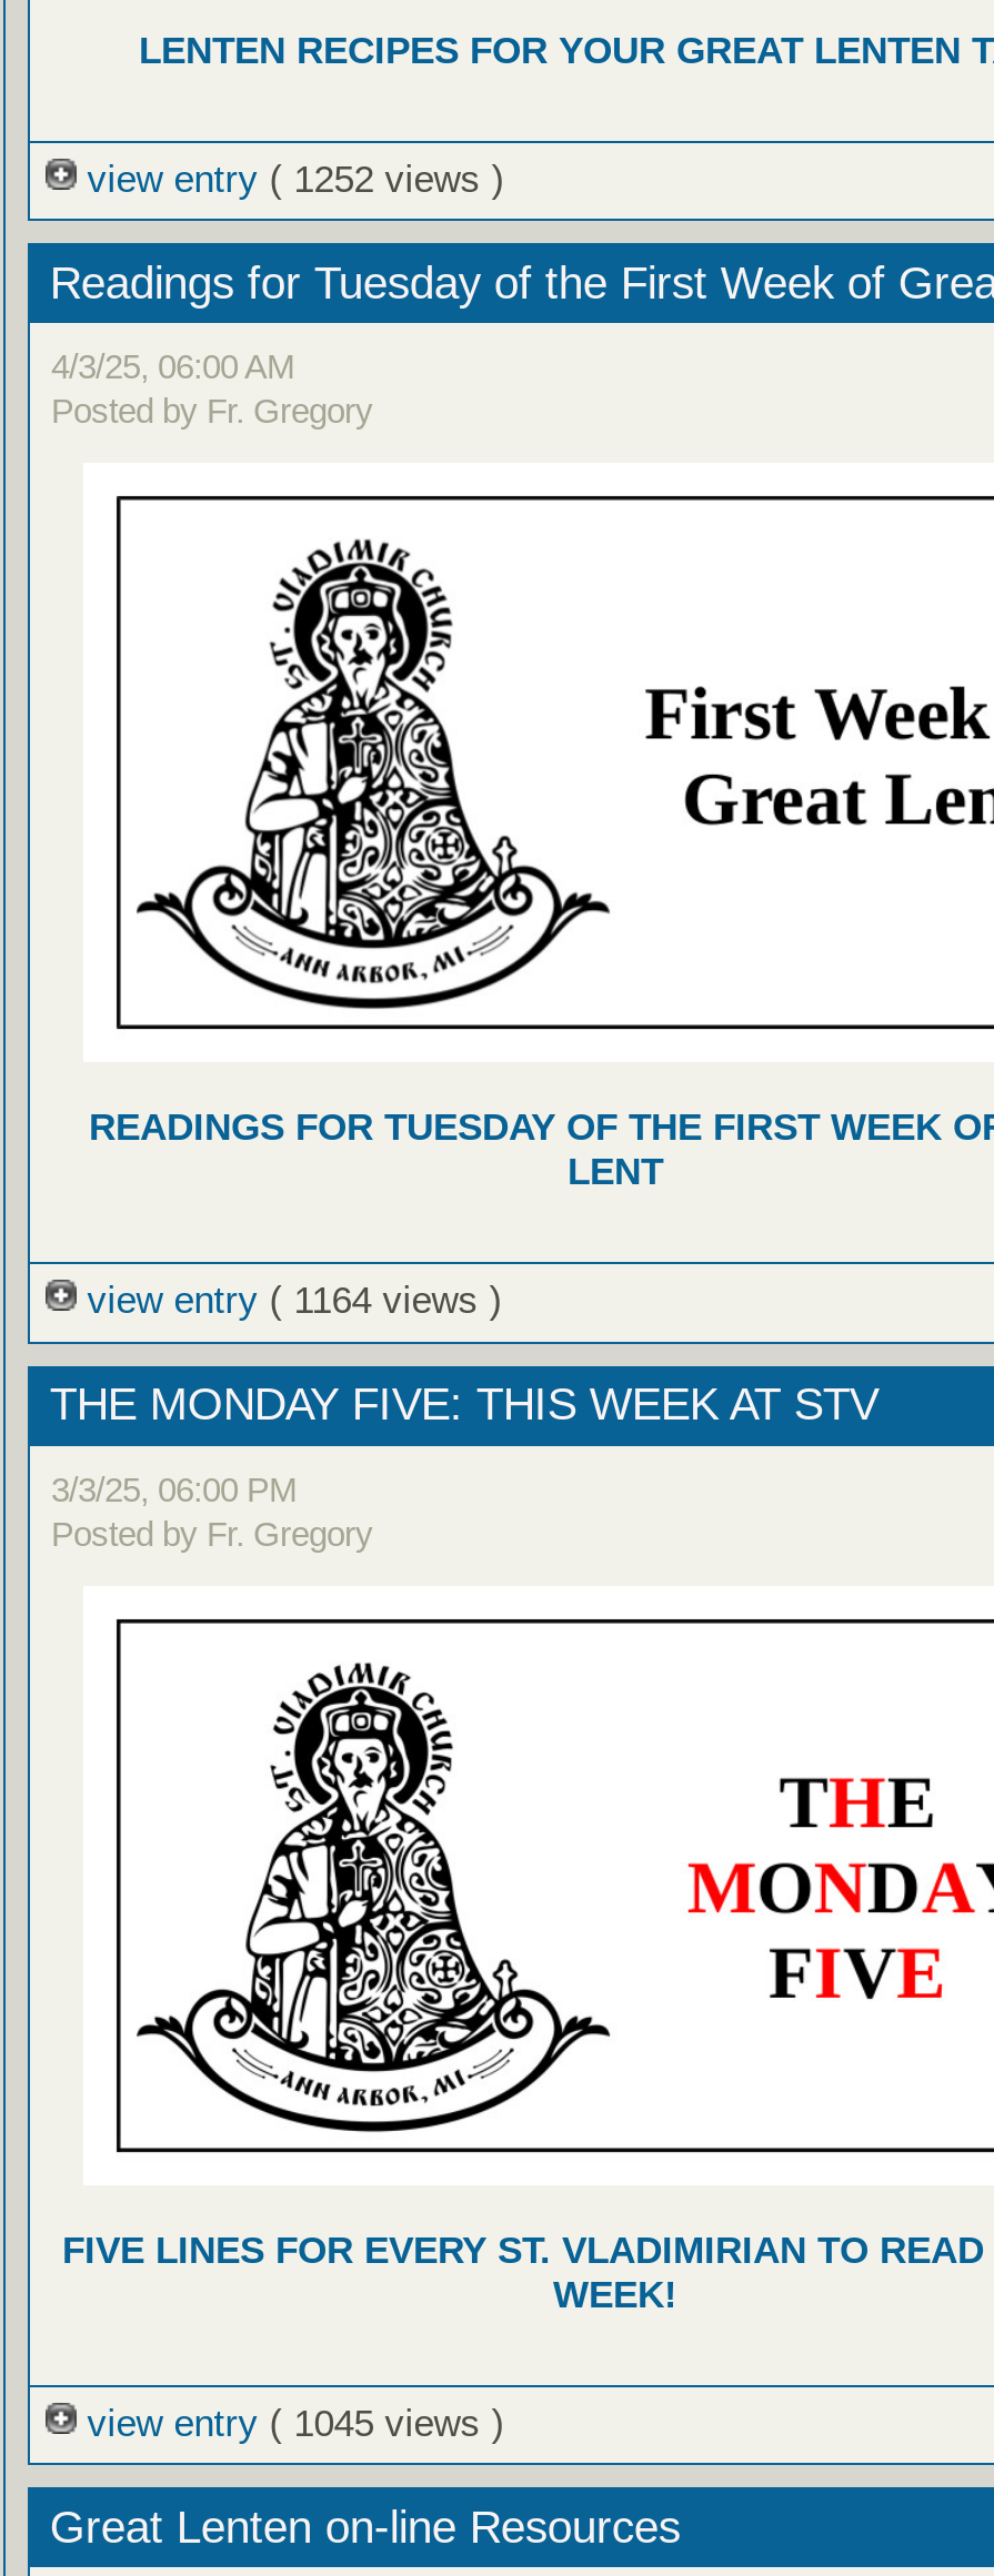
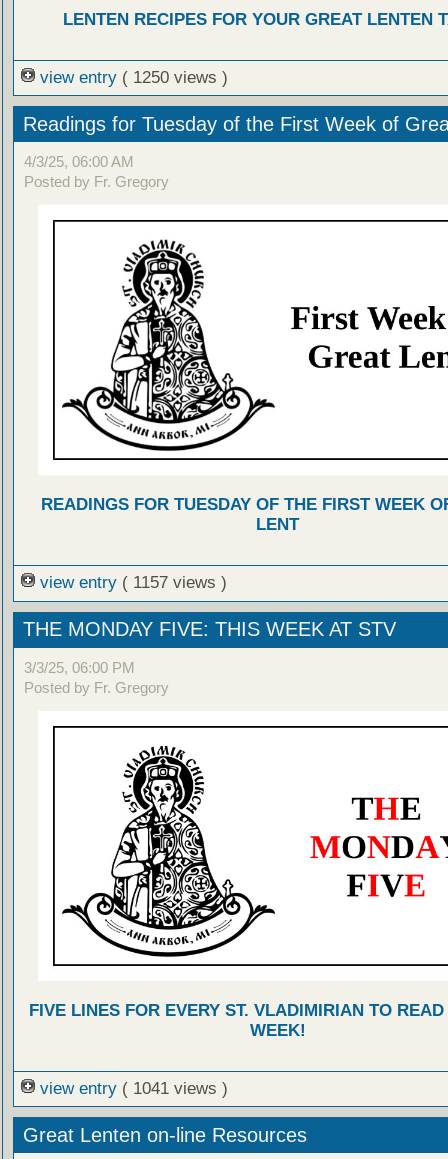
- view entry ( 1252 views )
+ view entry ( 1250 views )

- view entry ( 1164 views )
+ view entry ( 1157 views )

- view entry ( 1045 views )
+ view entry ( 1041 views )
